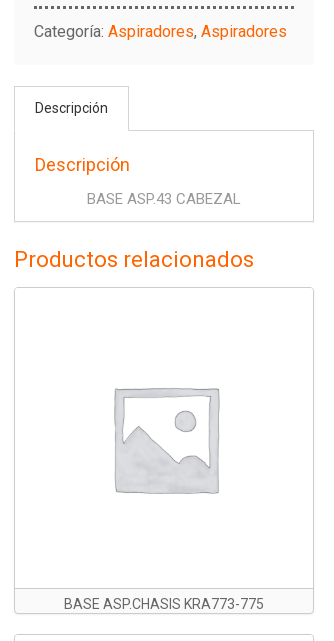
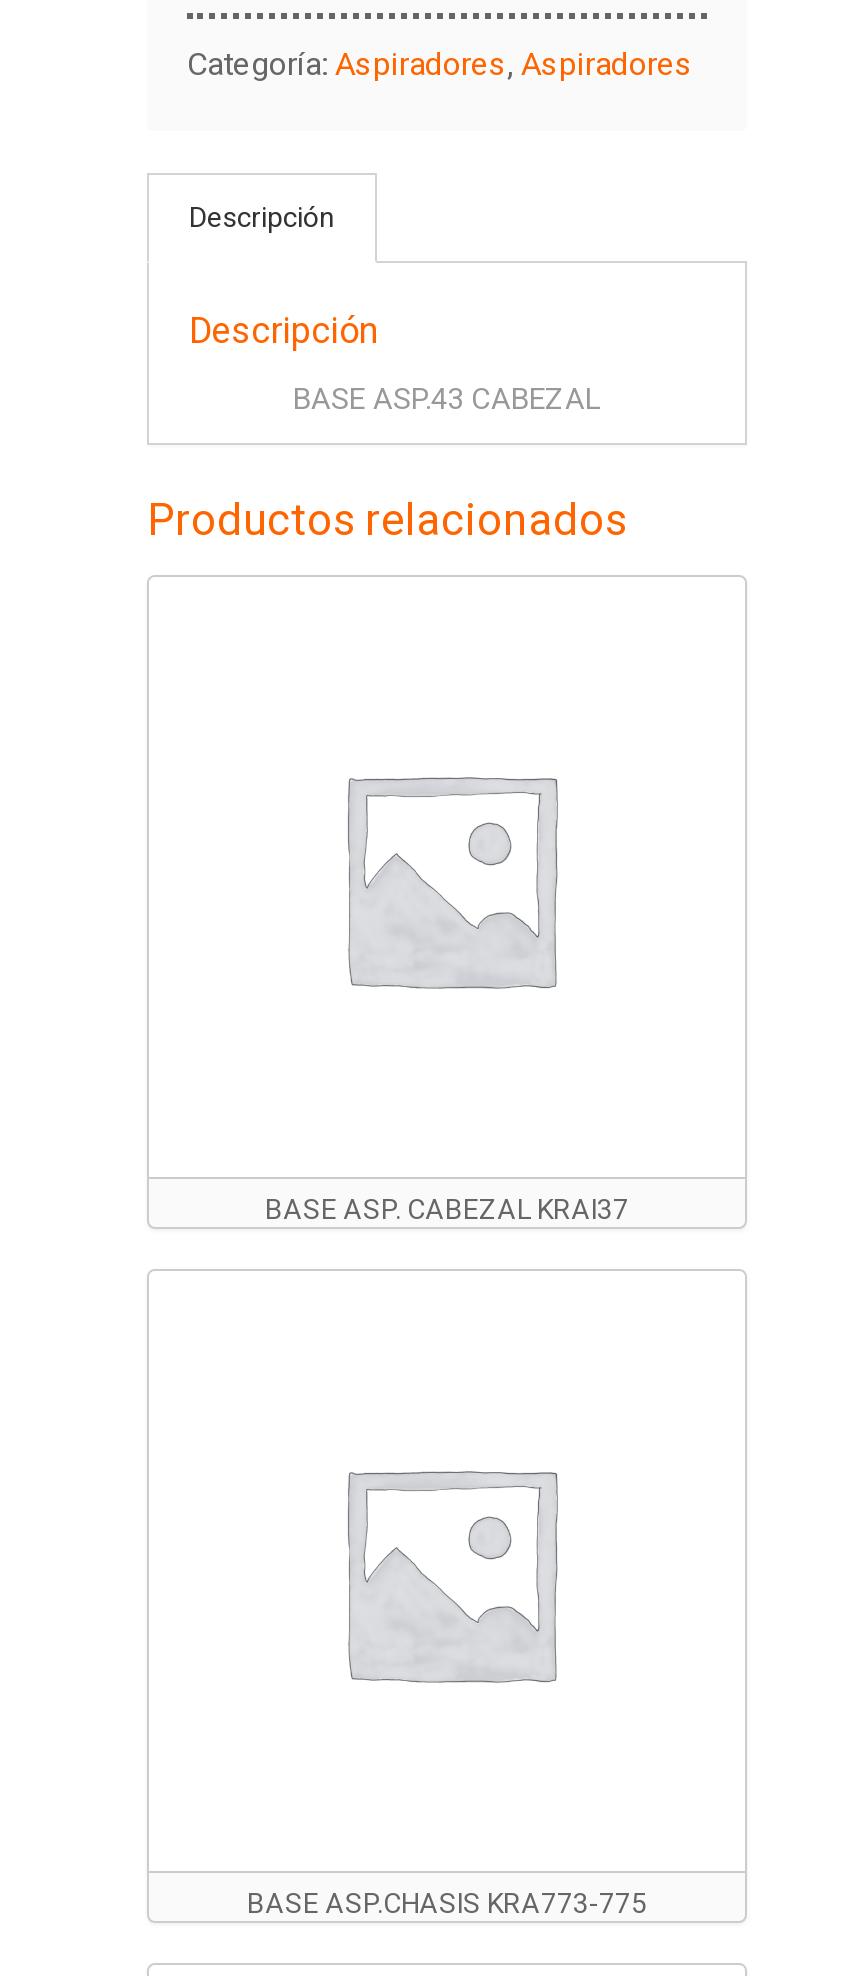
+ BASE ASP. CABEZAL KRAI37
